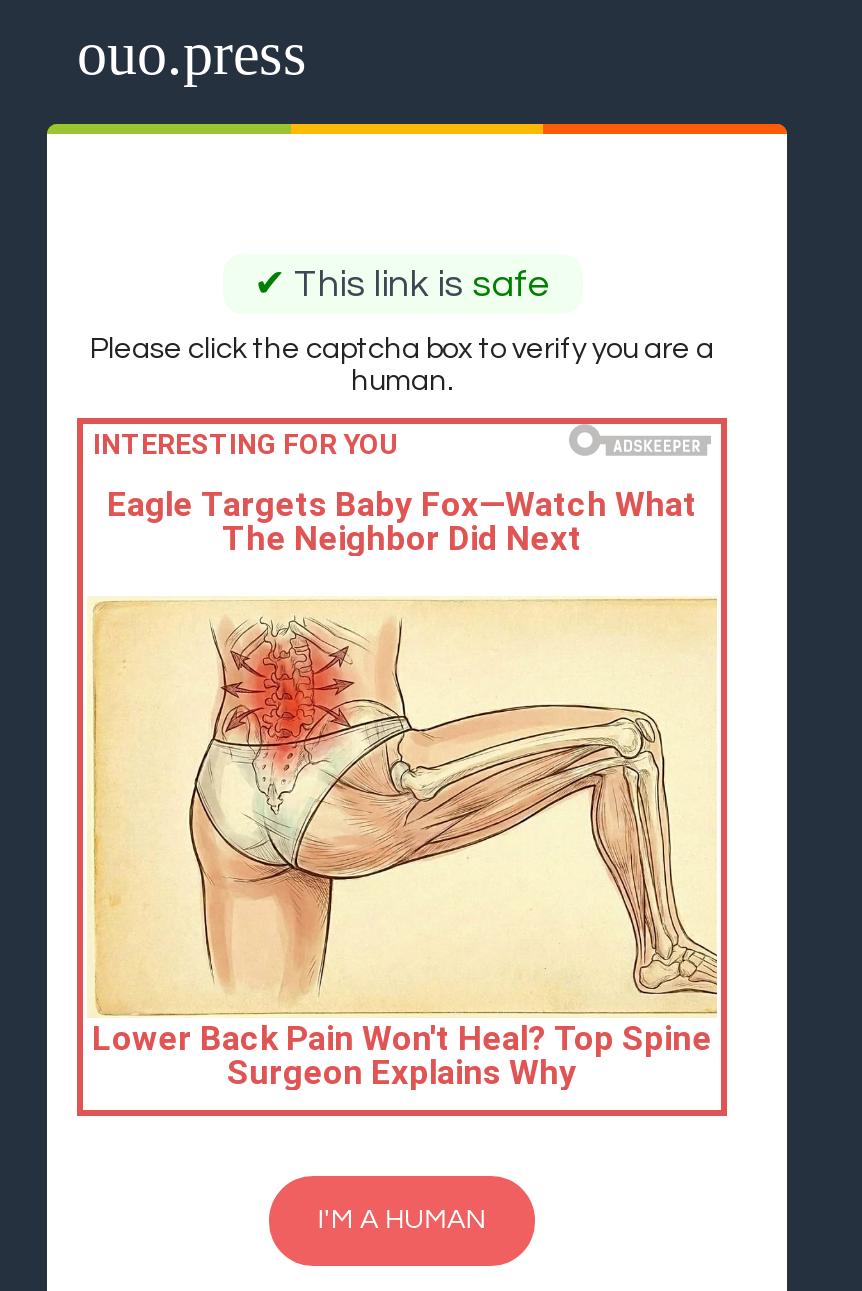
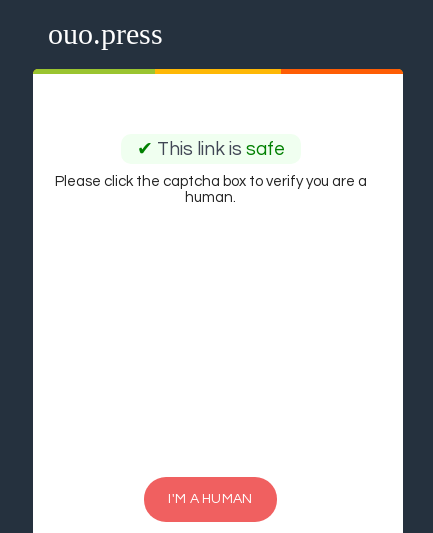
- [image]
